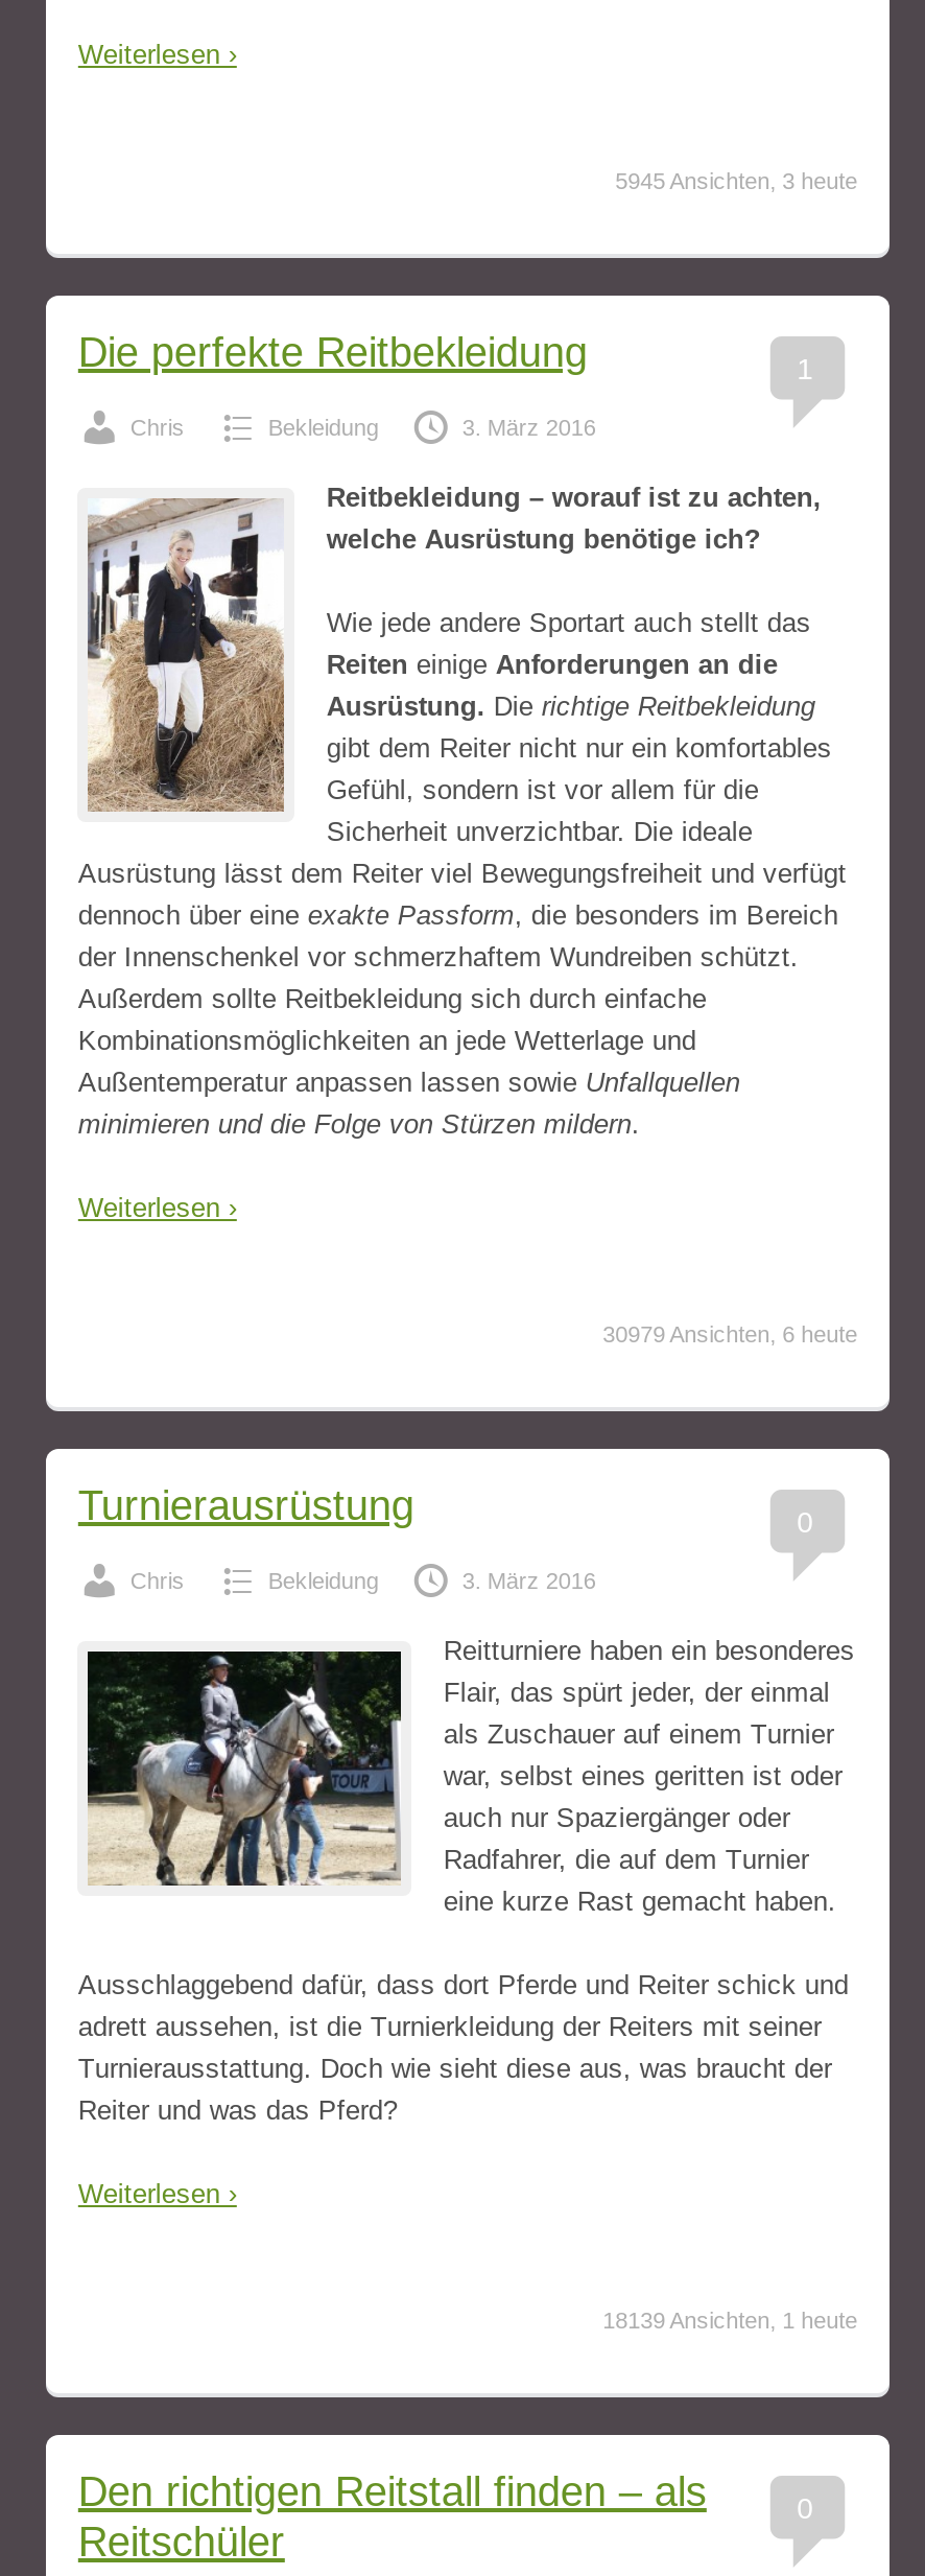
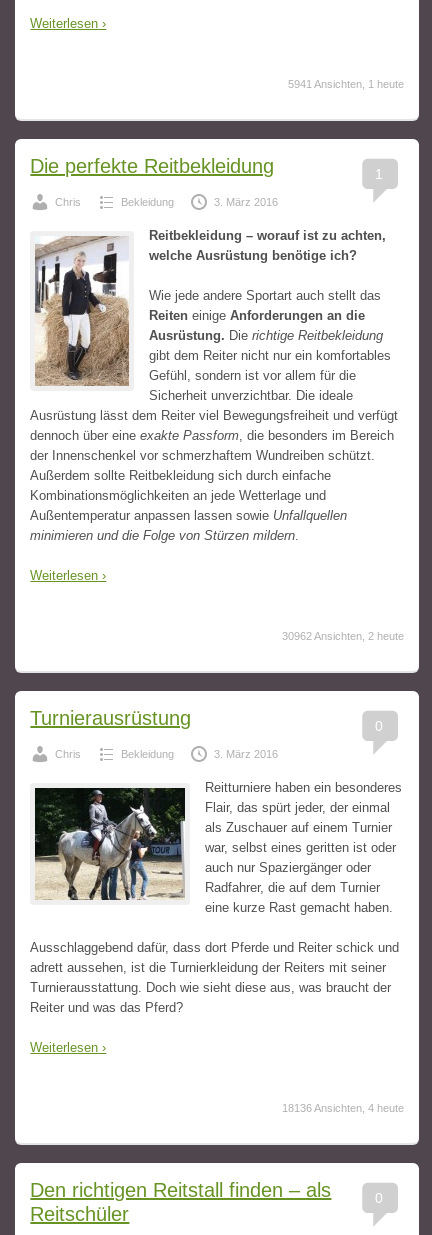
- 5945 Ansichten, 3 heute
+ 5941 Ansichten, 1 heute

- 30979 Ansichten, 6 heute
+ 30962 Ansichten, 2 heute

- 18139 Ansichten, 1 heute
+ 18136 Ansichten, 4 heute
